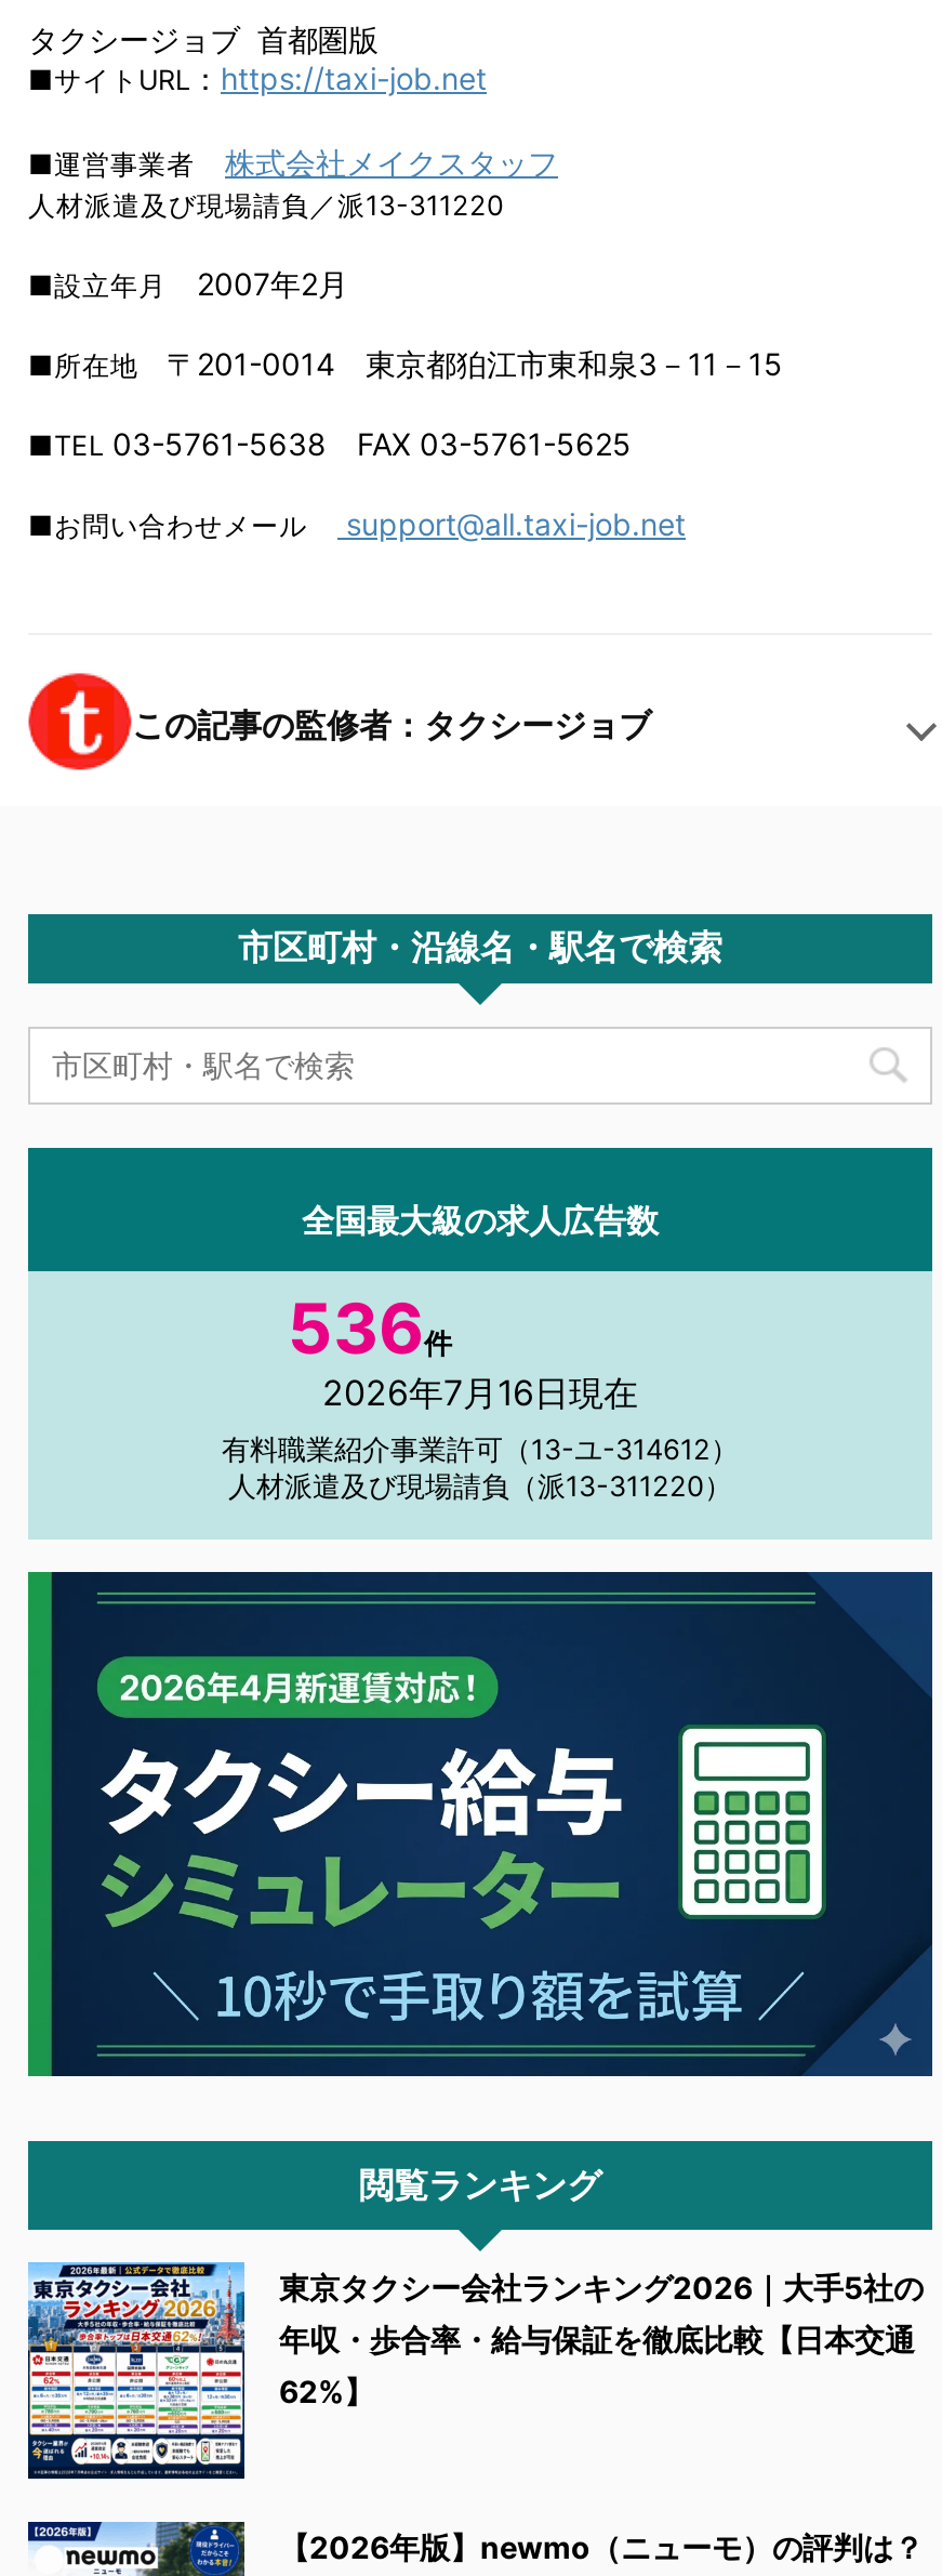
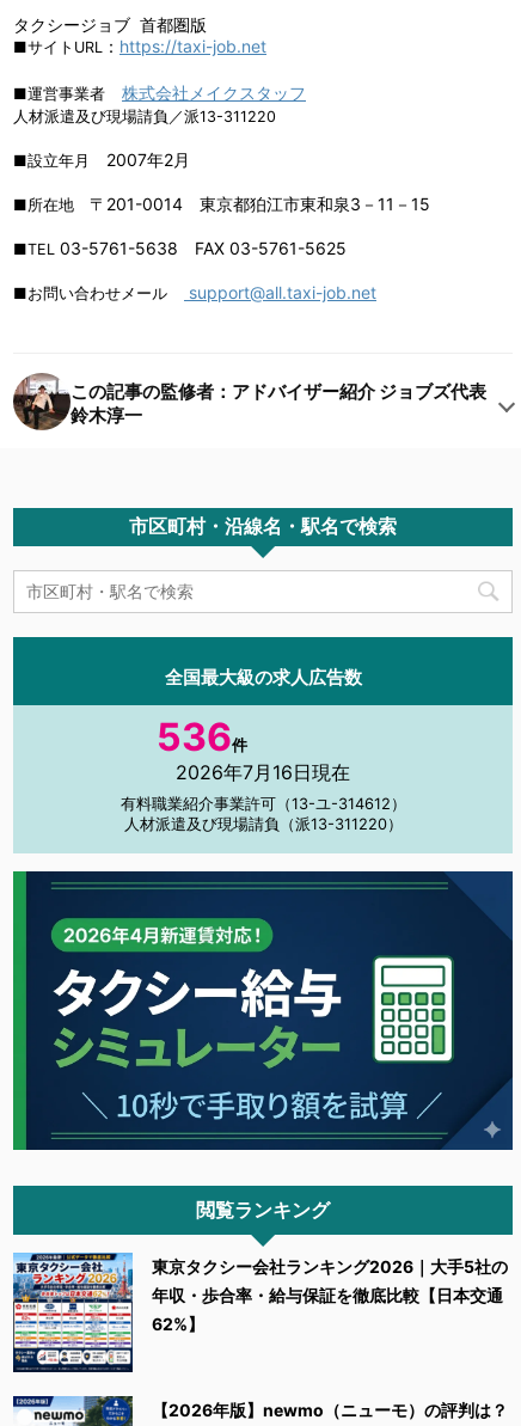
- [image]
- この記事の監修者：タクシージョブ
+ [image]
+ この記事の監修者：アドバイザー紹介 ジョブズ代表
+ 鈴木淳一
